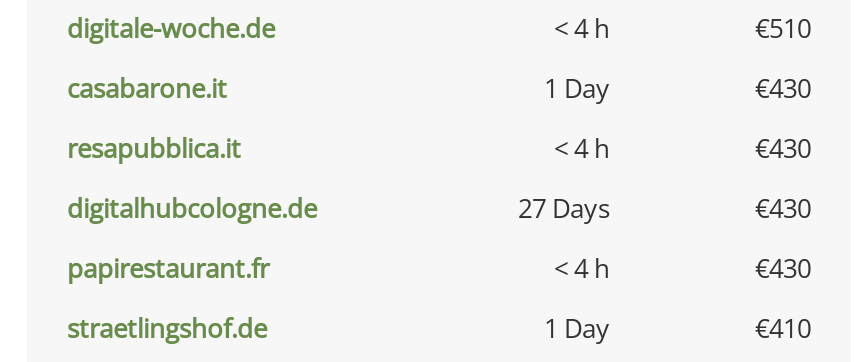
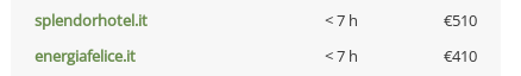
- digitale-woche.de
- < 4 h
+ splendorhotel.it
+ < 7 h

- casabarone.it
- 1 Day
- €430
- resapubblica.it
- < 4 h
- €430
- digitalhubcologne.de
- 27 Days
- €430
- papirestaurant.fr
- < 4 h
- €430
- straetlingshof.de
- 1 Day
+ energiafelice.it
+ < 7 h
